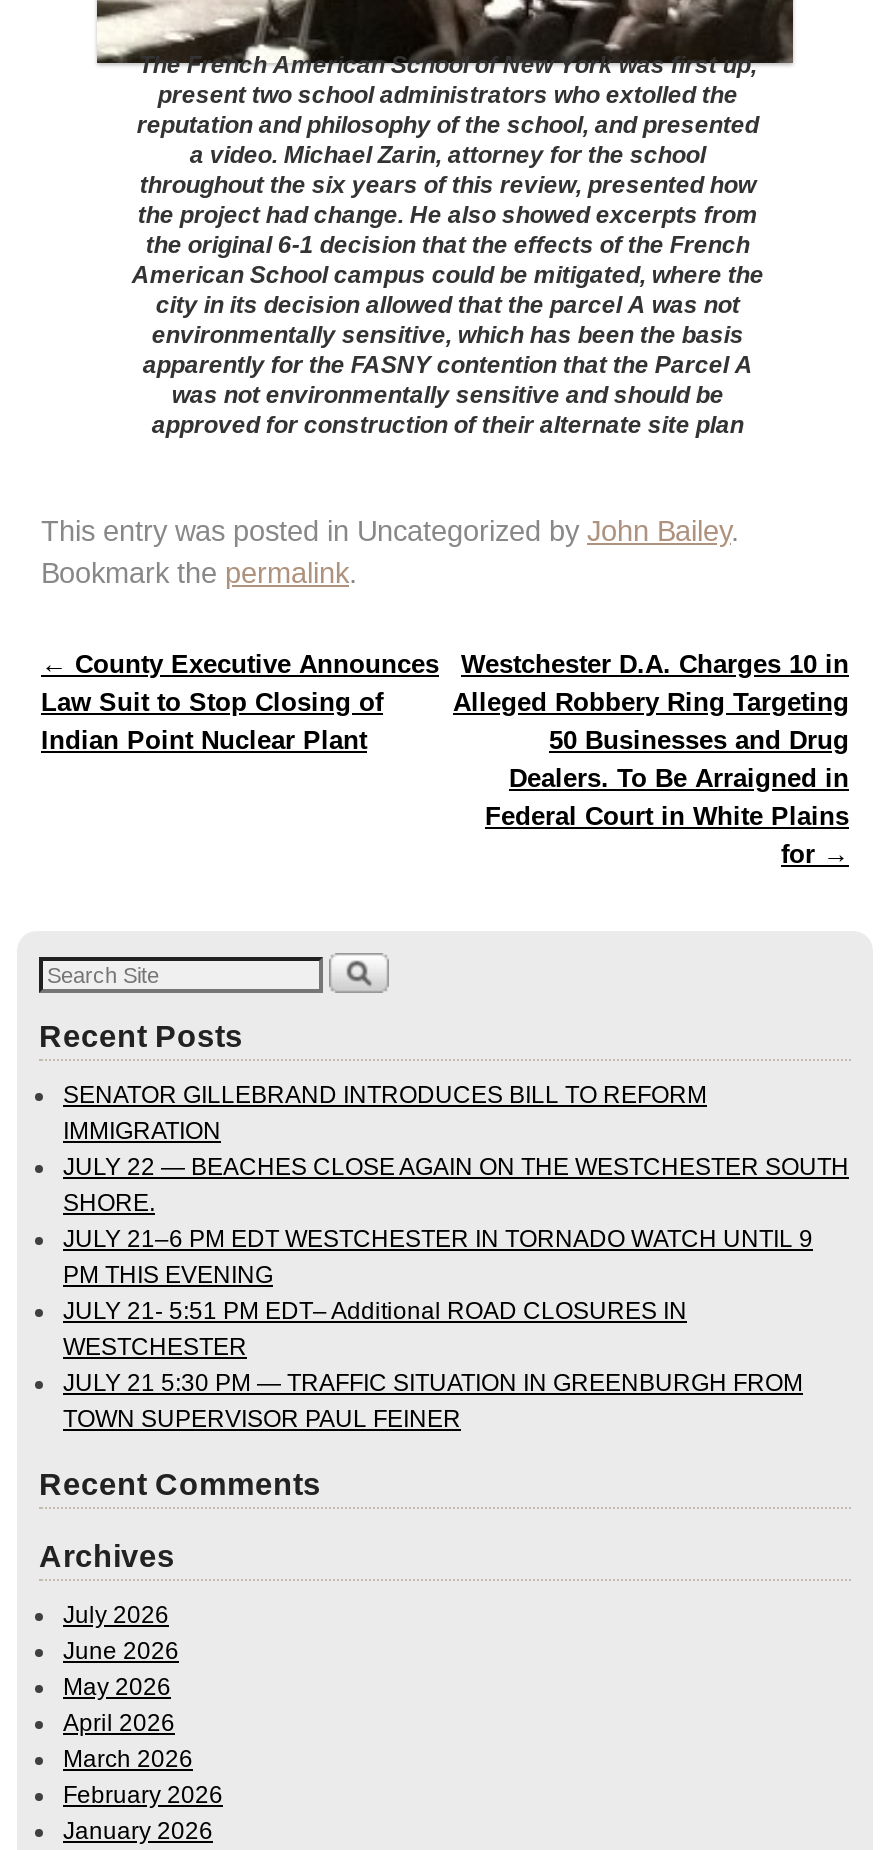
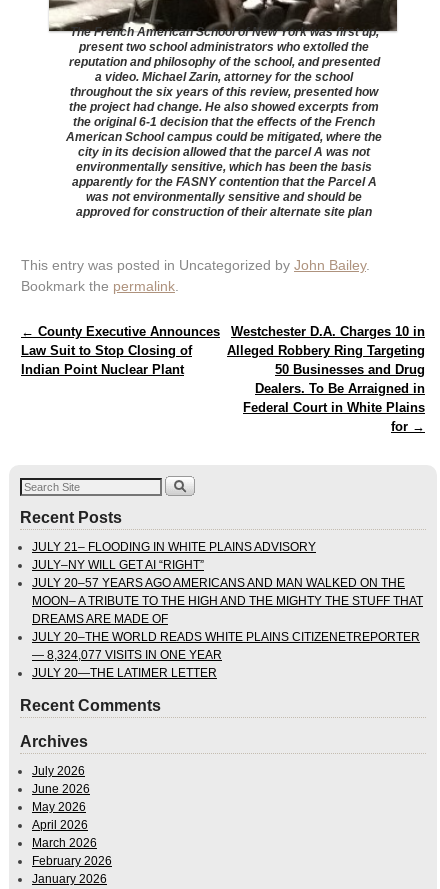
- SENATOR GILLEBRAND INTRODUCES BILL TO REFORM
- IMMIGRATION
- JULY 22 — BEACHES CLOSE AGAIN ON THE WESTCHESTER SOUTH
- SHORE.
- JULY 21–6 PM EDT WESTCHESTER IN TORNADO WATCH UNTIL 9
- PM THIS EVENING
- JULY 21- 5:51 PM EDT– Additional ROAD CLOSURES IN
- WESTCHESTER
- JULY 21 5:30 PM — TRAFFIC SITUATION IN GREENBURGH FROM
- TOWN SUPERVISOR PAUL FEINER
+ JULY 21– FLOODING IN WHITE PLAINS ADVISORY
+ JULY–NY WILL GET AI “RIGHT”
+ JULY 20–57 YEARS AGO AMERICANS AND MAN WALKED ON THE
+ MOON– A TRIBUTE TO THE HIGH AND THE MIGHTY THE STUFF THAT
+ DREAMS ARE MADE OF
+ JULY 20–THE WORLD READS WHITE PLAINS CITIZENETREPORTER
+ — 8,324,077 VISITS IN ONE YEAR
+ JULY 20—THE LATIMER LETTER
